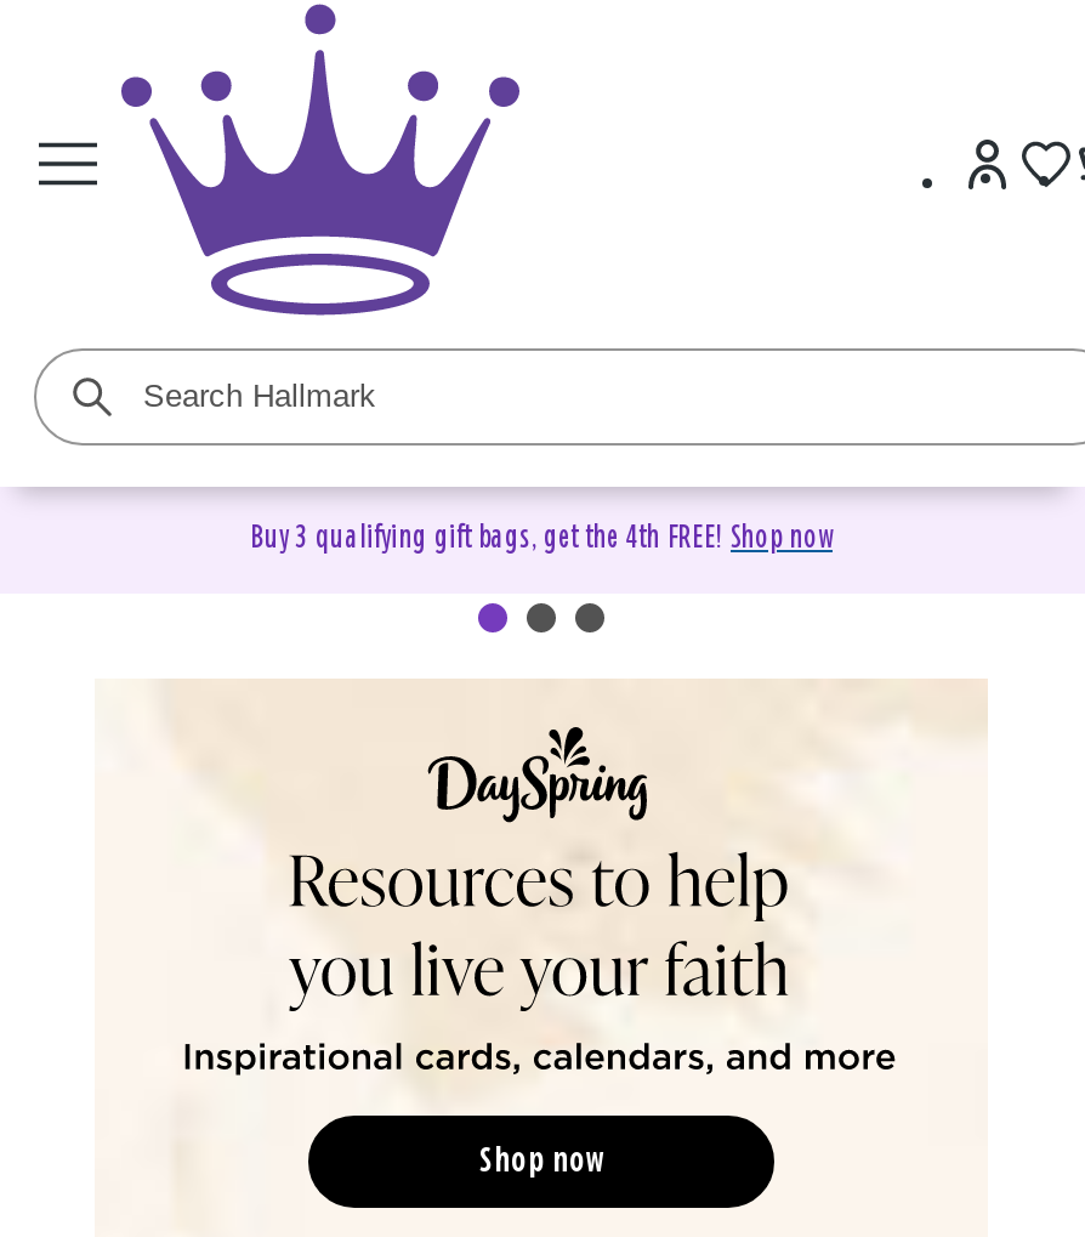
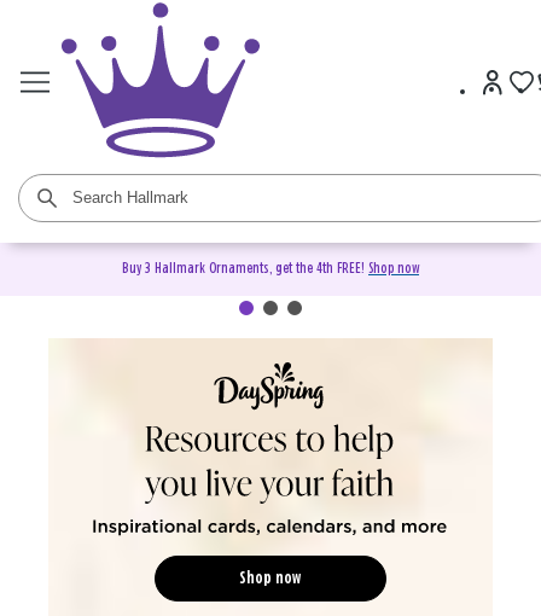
- Buy 3 qualifying gift bags, get the 4th FREE! Shop now
+ Buy 3 Hallmark Ornaments, get the 4th FREE! Shop now
